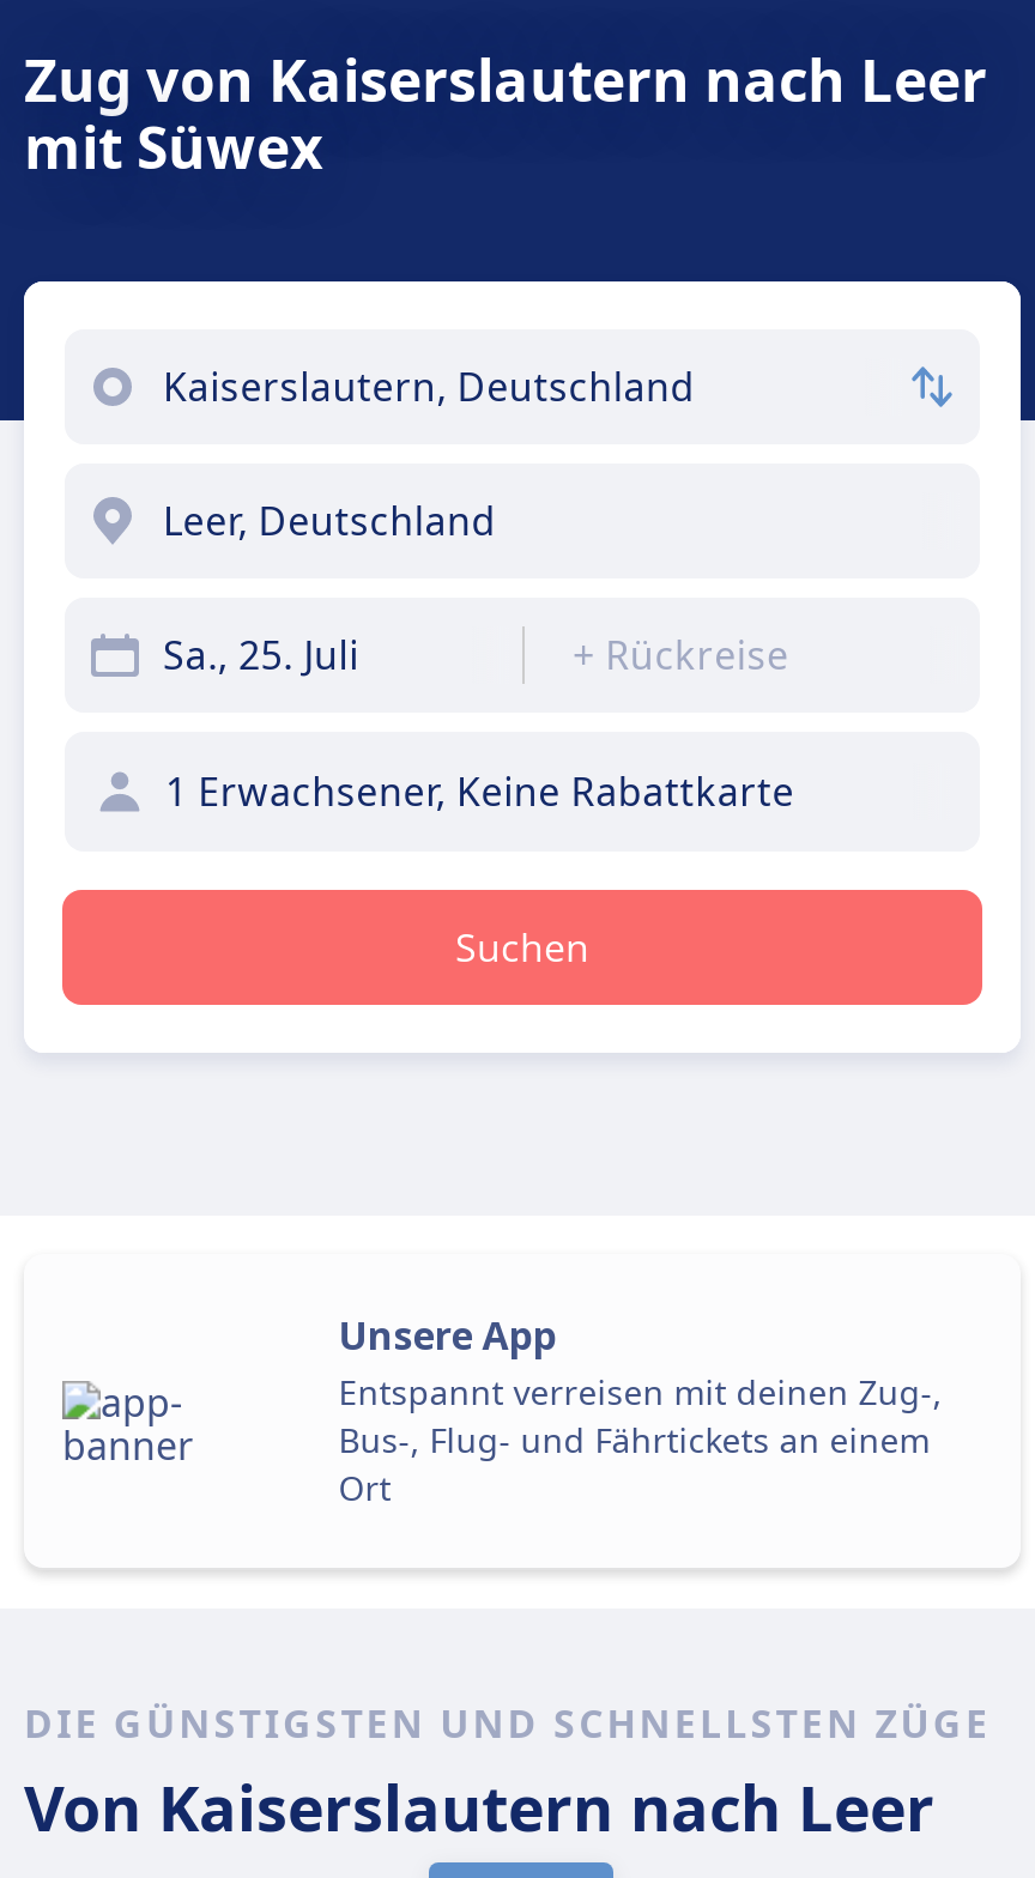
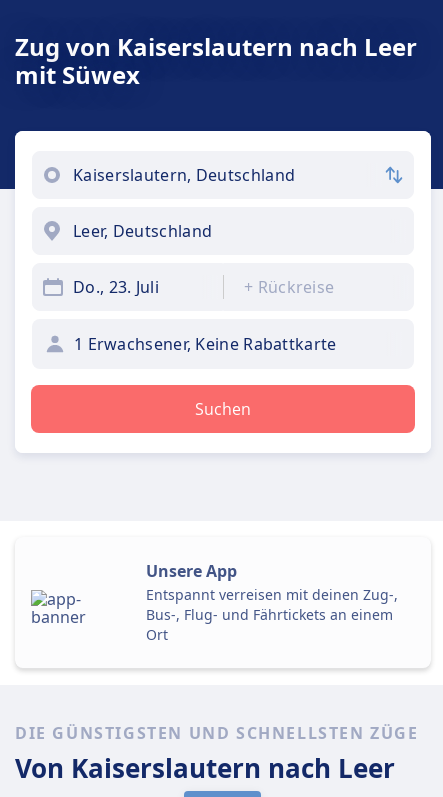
- Sa., 25. Juli
+ Do., 23. Juli
